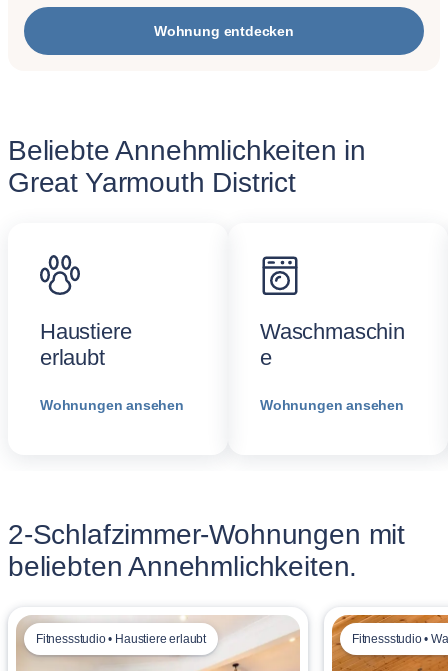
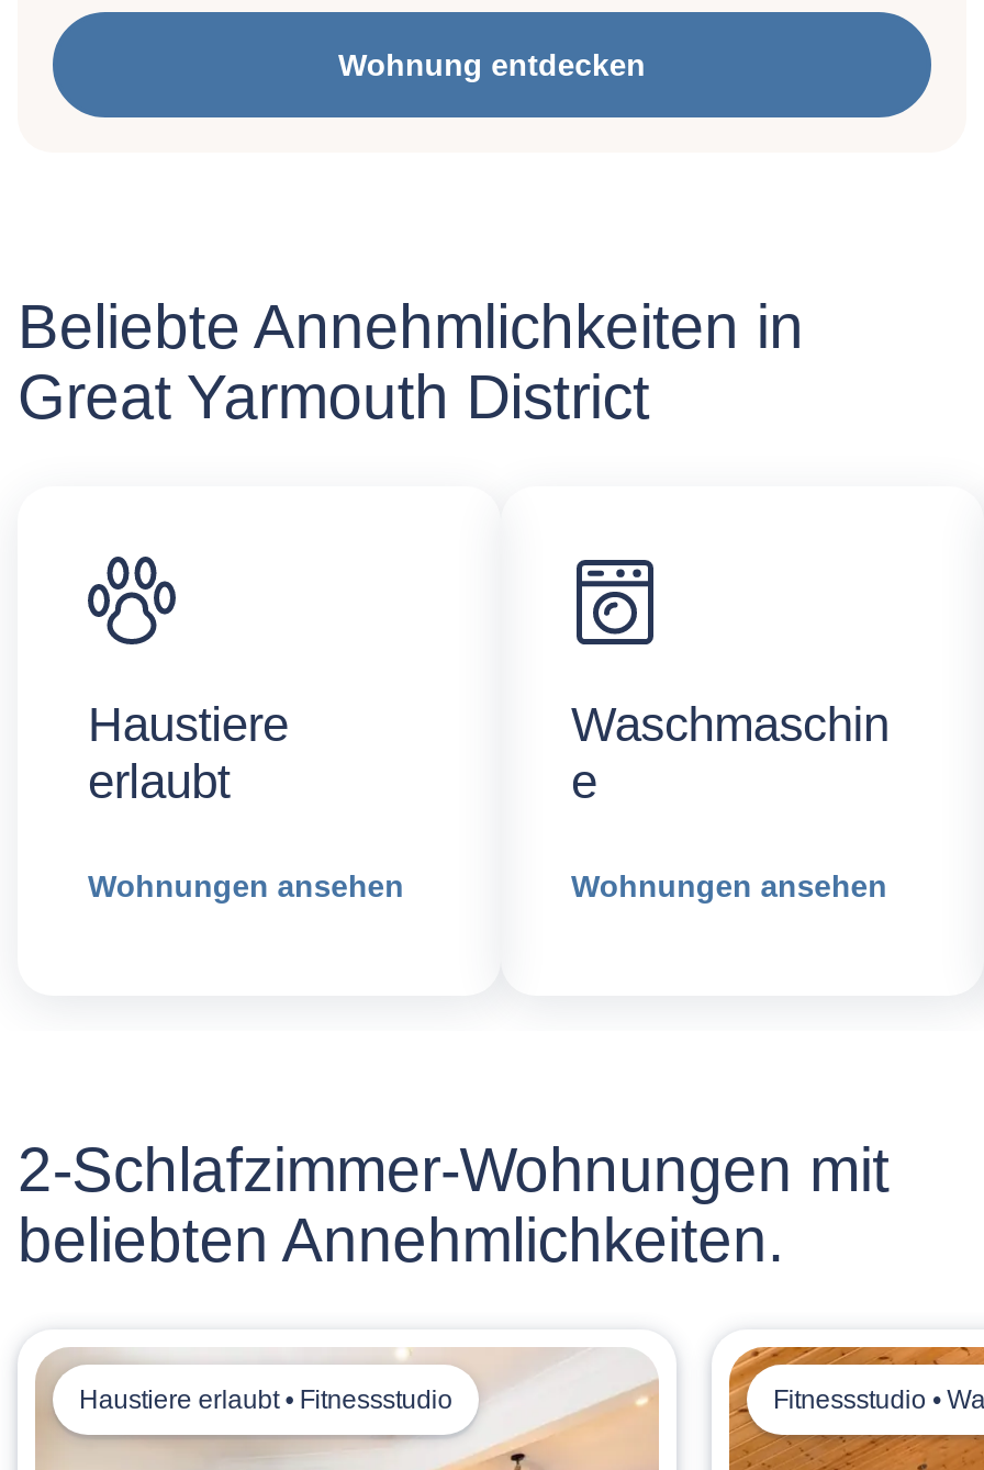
- Fitnessstudio • Haustiere erlaubt
+ Haustiere erlaubt • Fitnessstudio
